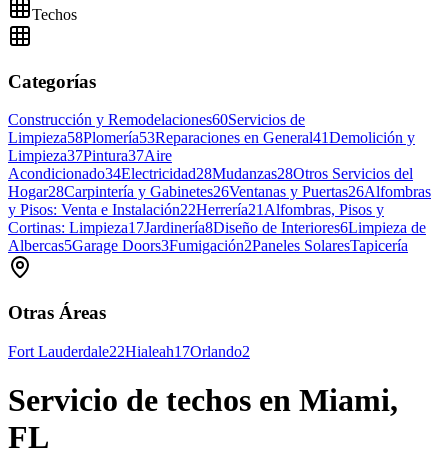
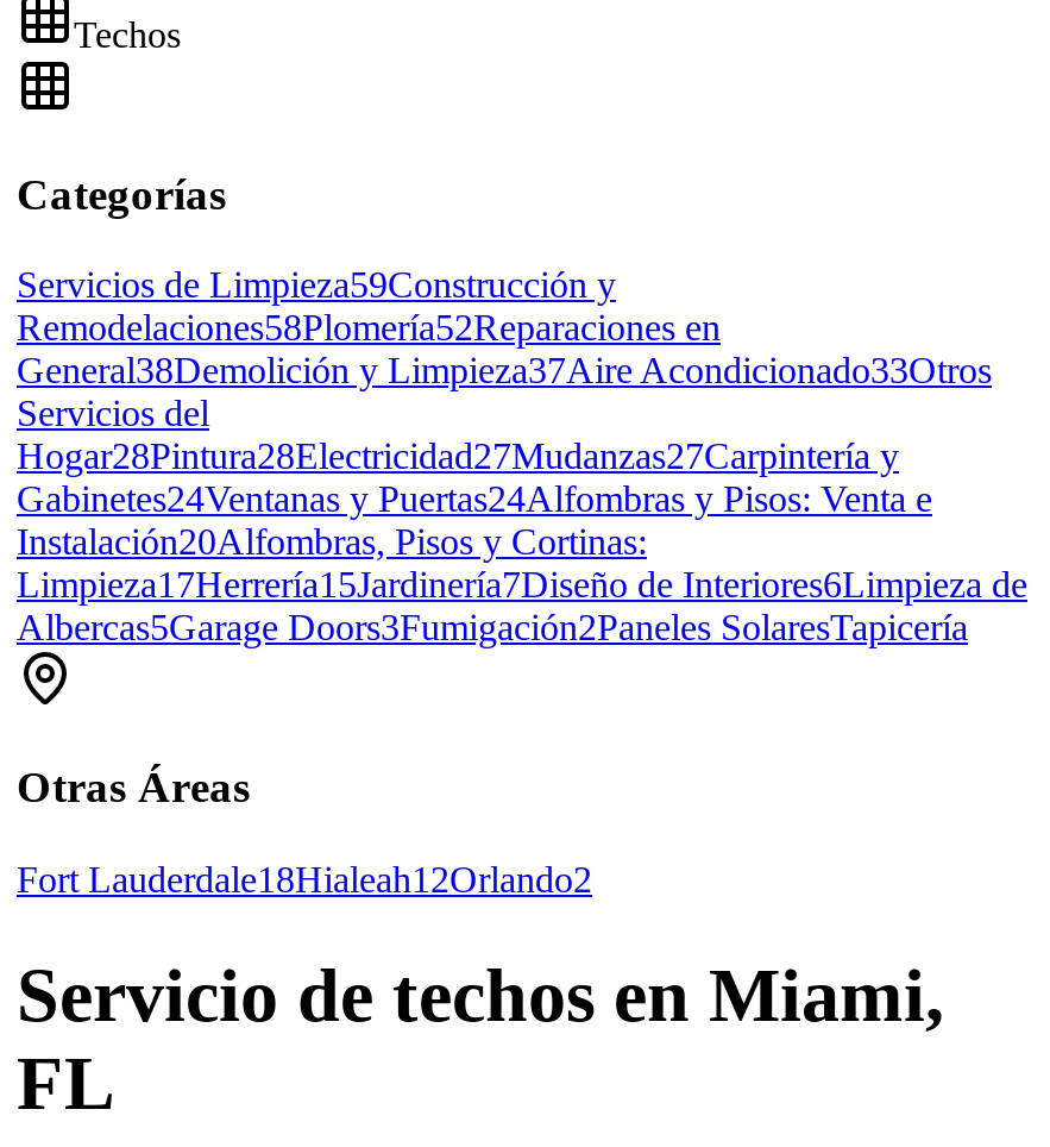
- Construcción y Remodelaciones60Servicios de
- Limpieza58Plomería53Reparaciones en General41Demolición y
- Limpieza37Pintura37Aire
- Acondicionado34Electricidad28Mudanzas28Otros Servicios del
- Hogar28Carpintería y Gabinetes26Ventanas y Puertas26Alfombras
- y Pisos: Venta e Instalación22Herrería21Alfombras, Pisos y
- Cortinas: Limpieza17Jardinería8Diseño de Interiores6Limpieza de
+ Servicios de Limpieza59Construcción y
+ Remodelaciones58Plomería52Reparaciones en
+ General38Demolición y Limpieza37Aire Acondicionado33Otros
+ Servicios del
+ Hogar28Pintura28Electricidad27Mudanzas27Carpintería y
+ Gabinetes24Ventanas y Puertas24Alfombras y Pisos: Venta e
+ Instalación20Alfombras, Pisos y Cortinas:
+ Limpieza17Herrería15Jardinería7Diseño de Interiores6Limpieza de

- Fort Lauderdale22Hialeah17Orlando2
+ Fort Lauderdale18Hialeah12Orlando2
